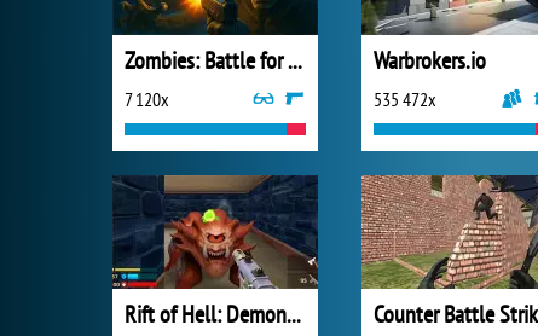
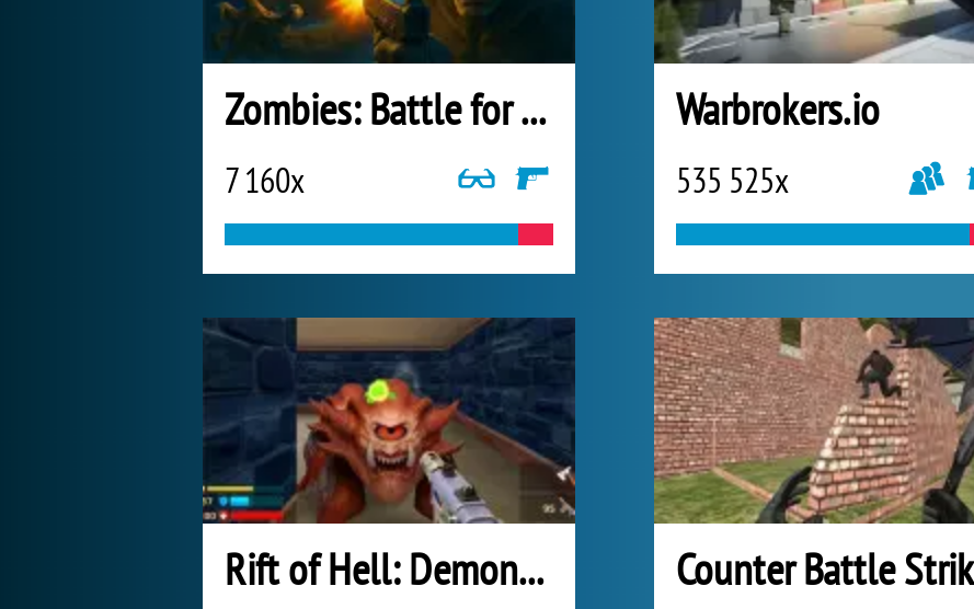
- 7 120x
+ 7 160x

- 535 472x
+ 535 525x
